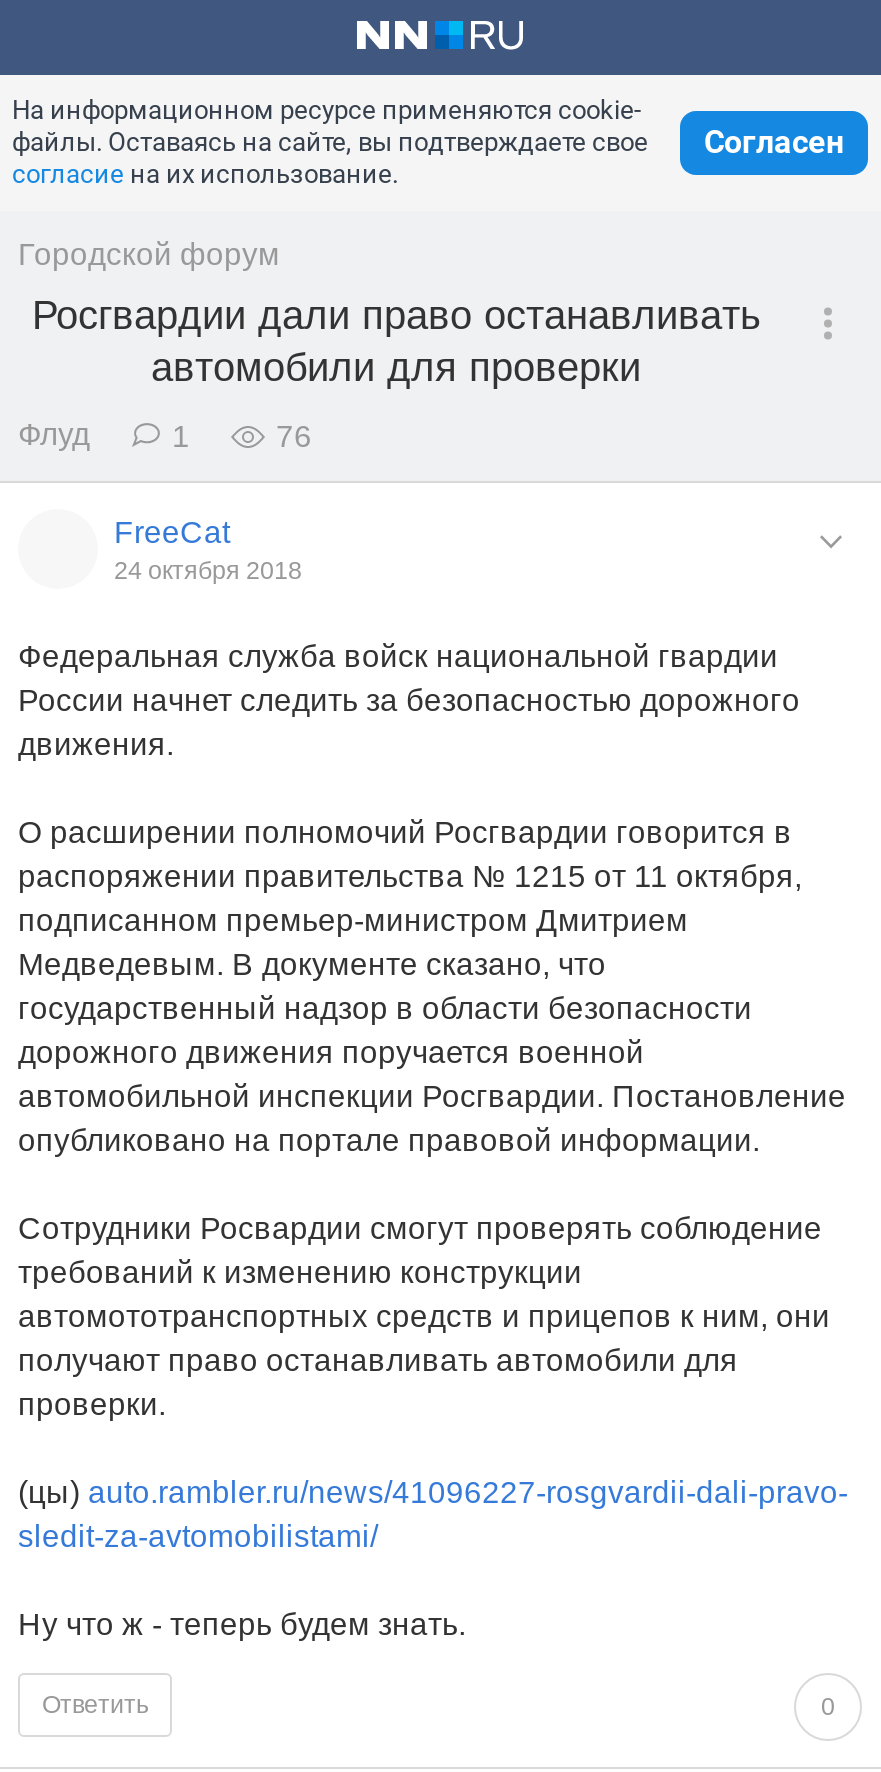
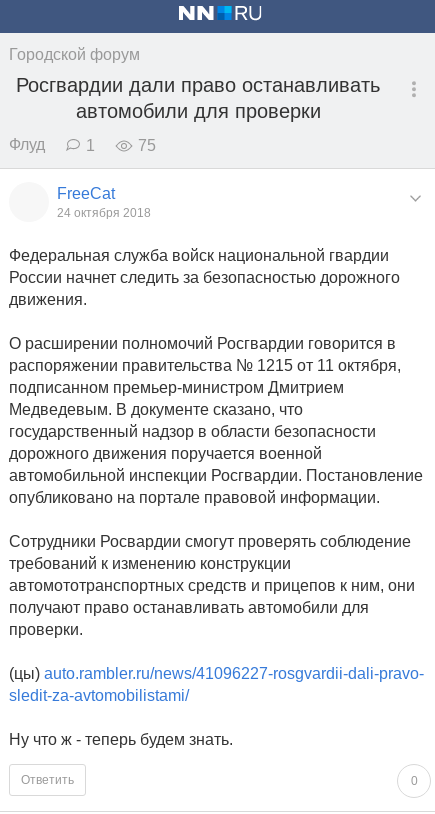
- На информационном ресурсе применяются cookie-
- файлы. Оставаясь на сайте, вы подтверждаете свое
- согласие на их использование.

- Согласен

- 76
+ 75
